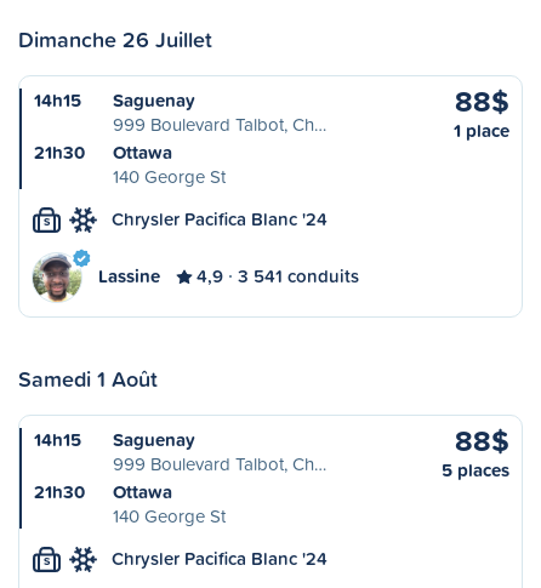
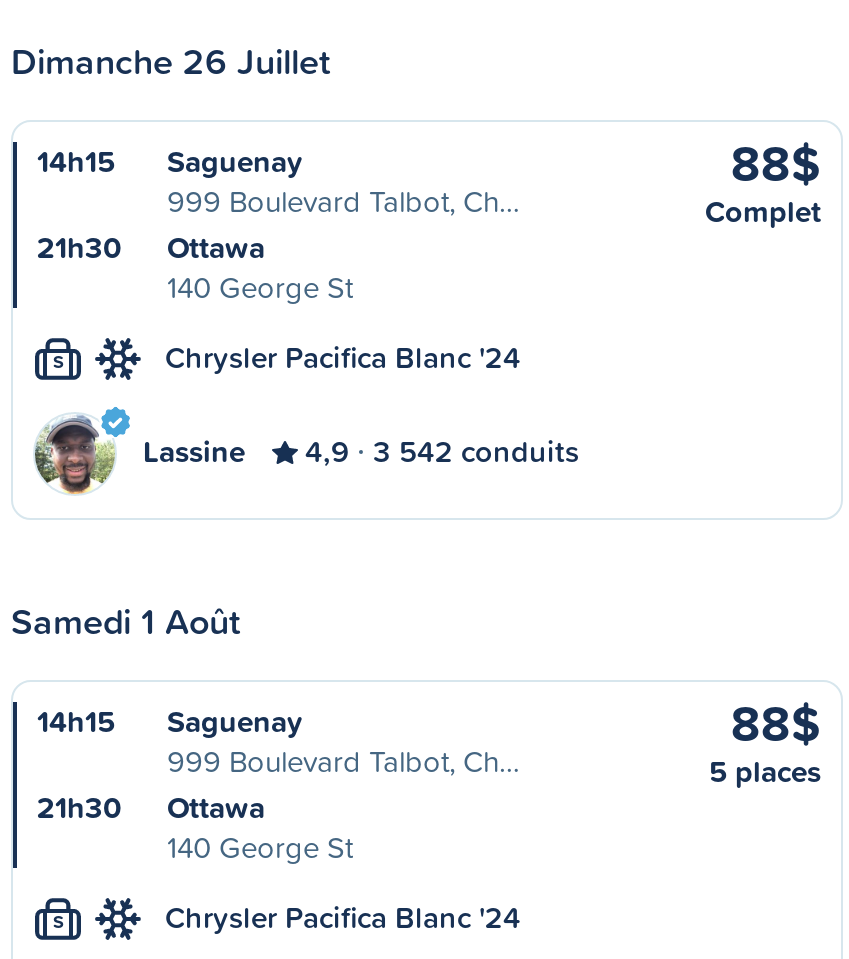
- 1 place
+ Complet

- Lassine 4,9 3 541 conduits
+ Lassine 4,9 3 542 conduits
